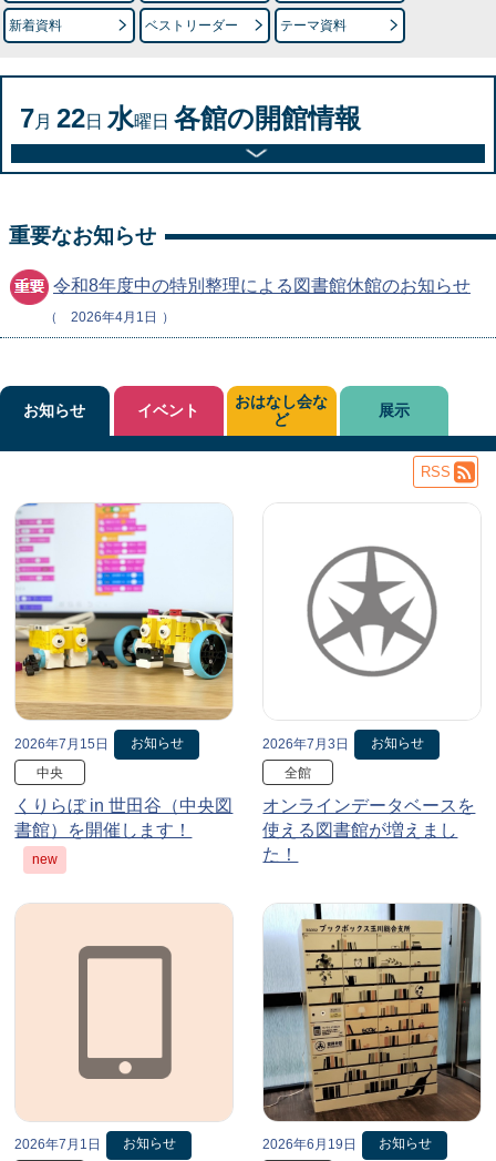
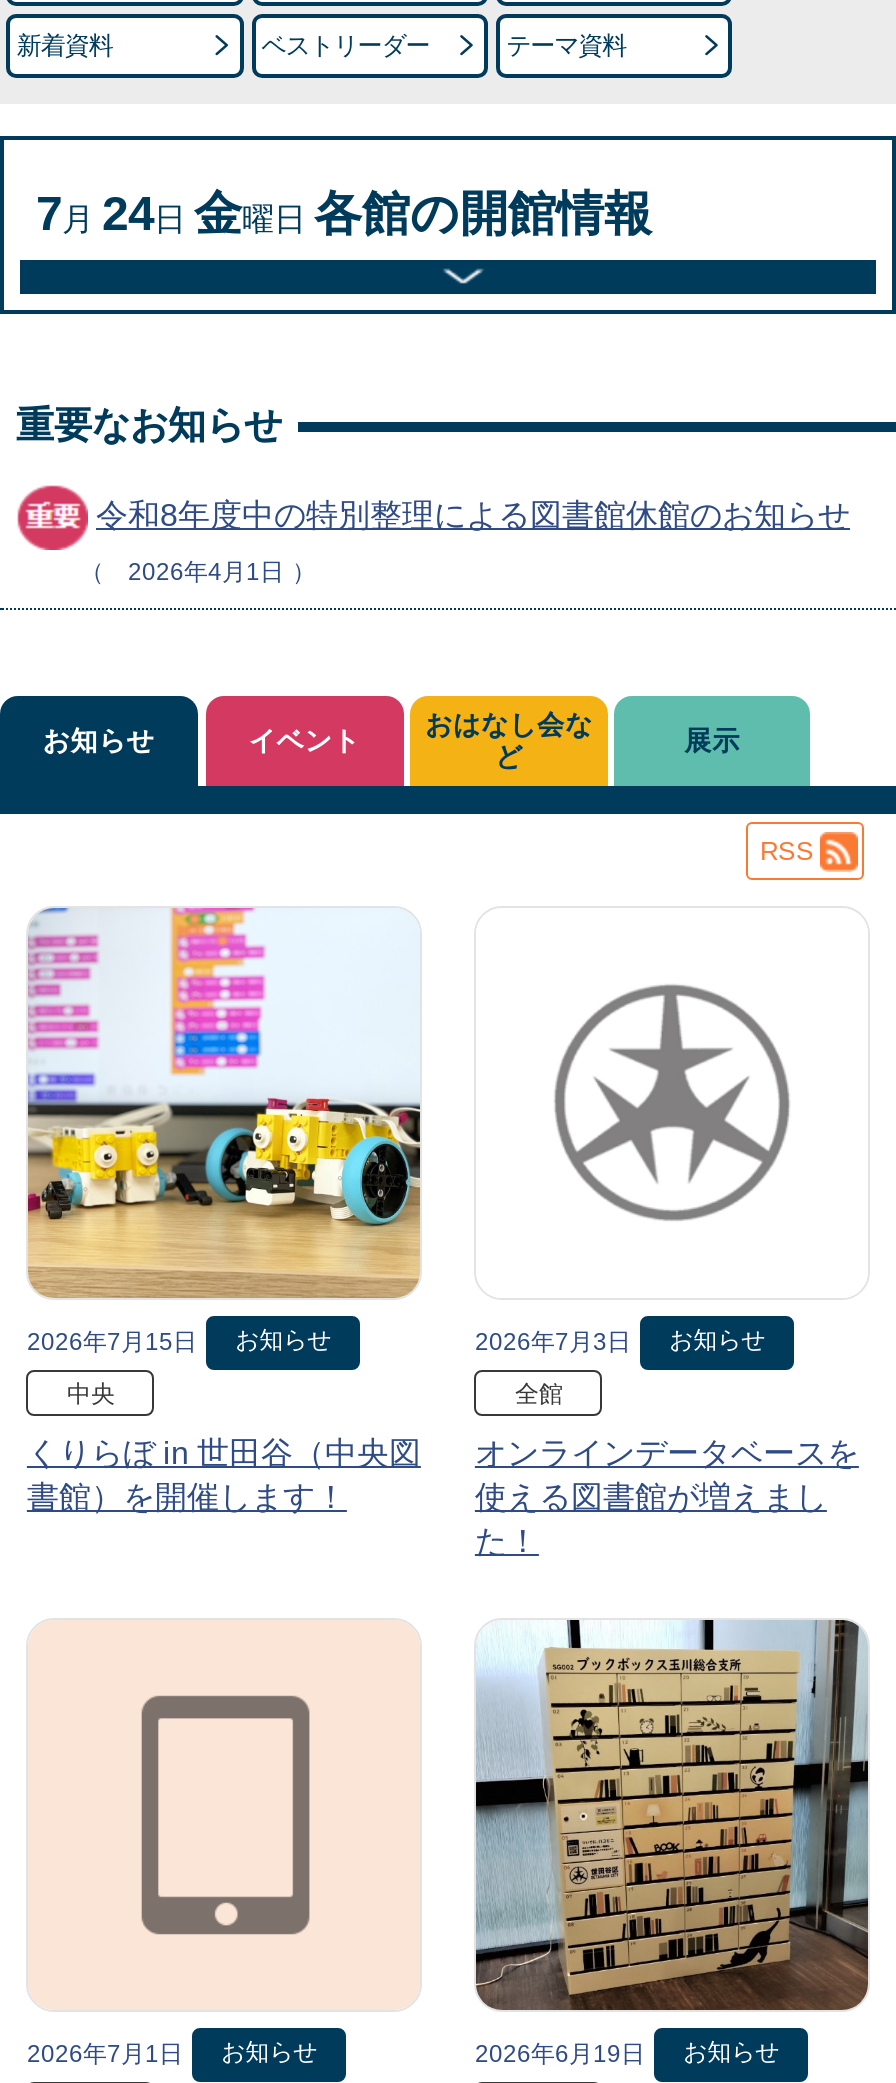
- 7月22日水曜日各館の開館情報
+ 7月24日金曜日各館の開館情報

- new
